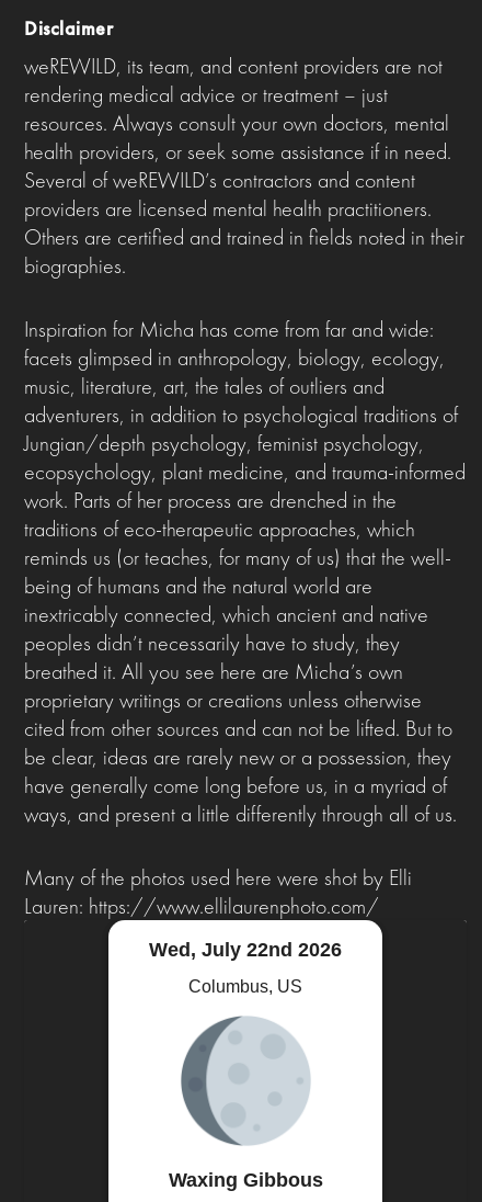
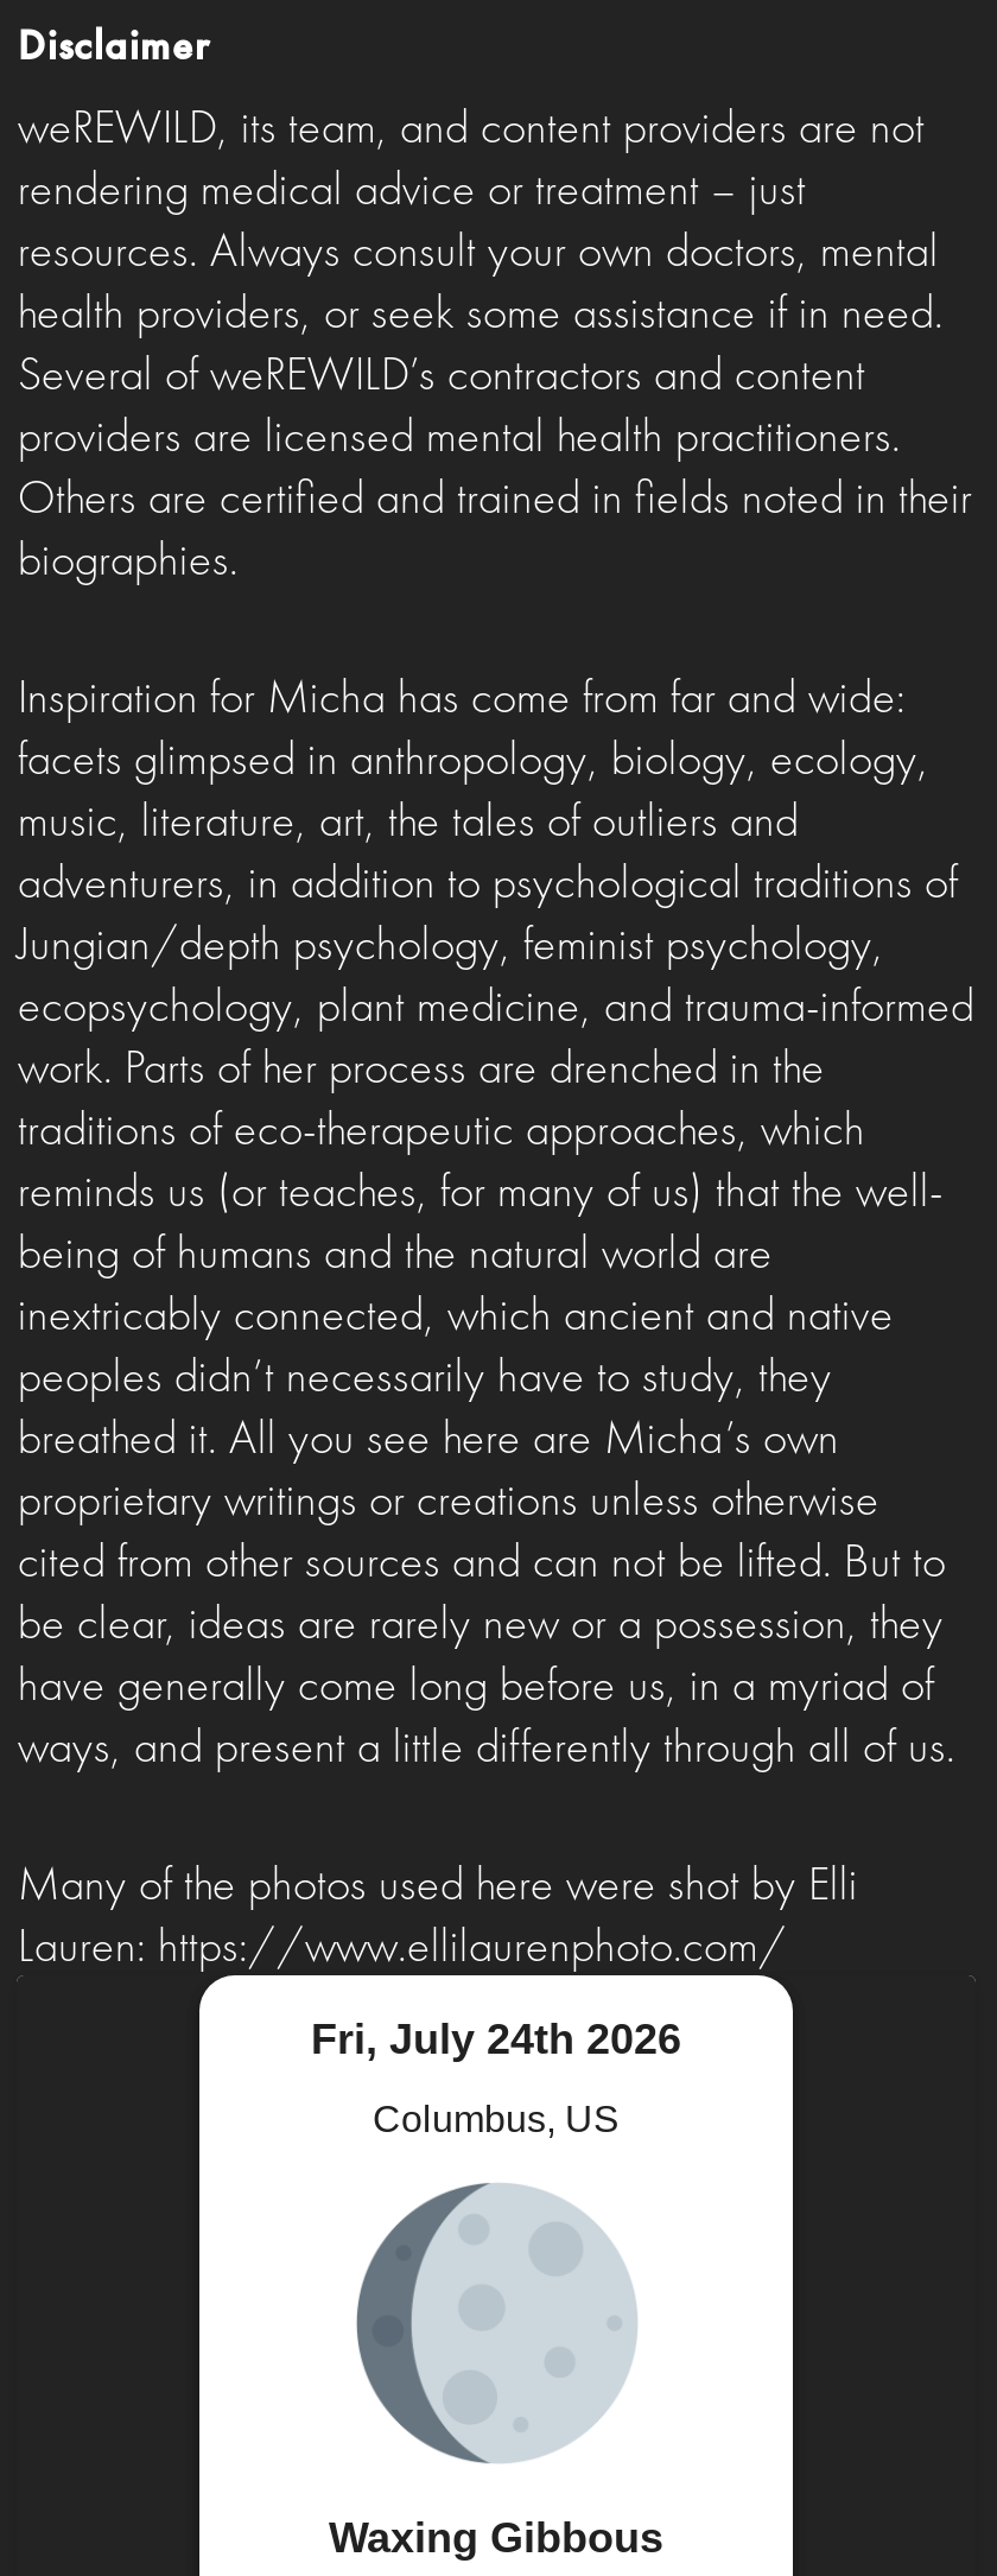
- Wed, July 22nd 2026
+ Fri, July 24th 2026
